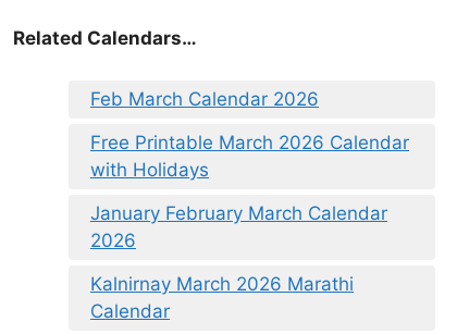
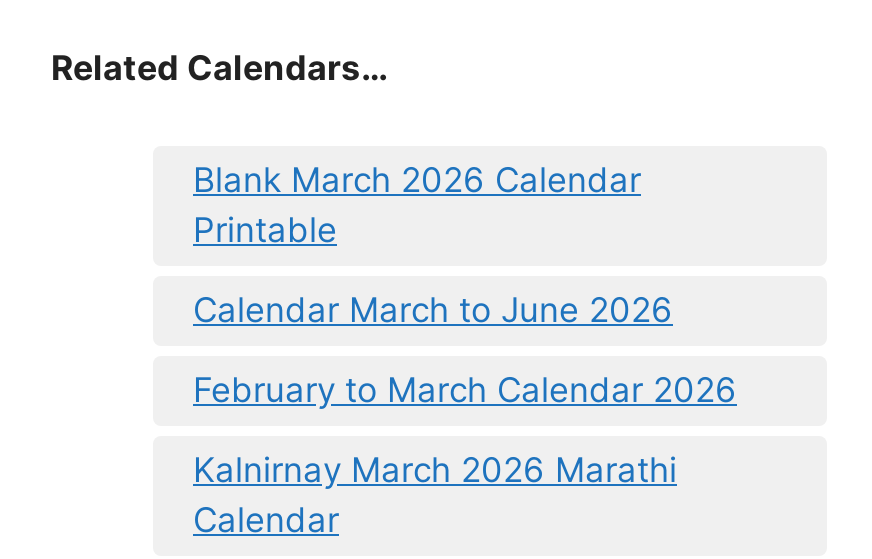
- Feb March Calendar 2026
+ Blank March 2026 Calendar
+ Printable

- Free Printable March 2026 Calendar
- with Holidays
+ Calendar March to June 2026

- January February March Calendar
- 2026
+ February to March Calendar 2026
